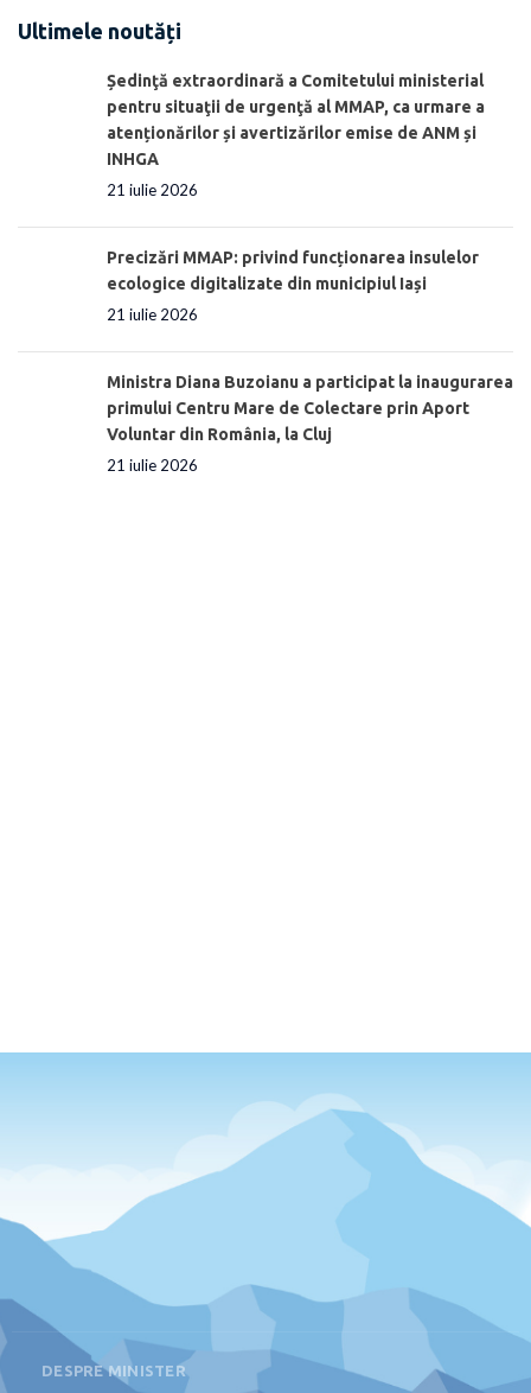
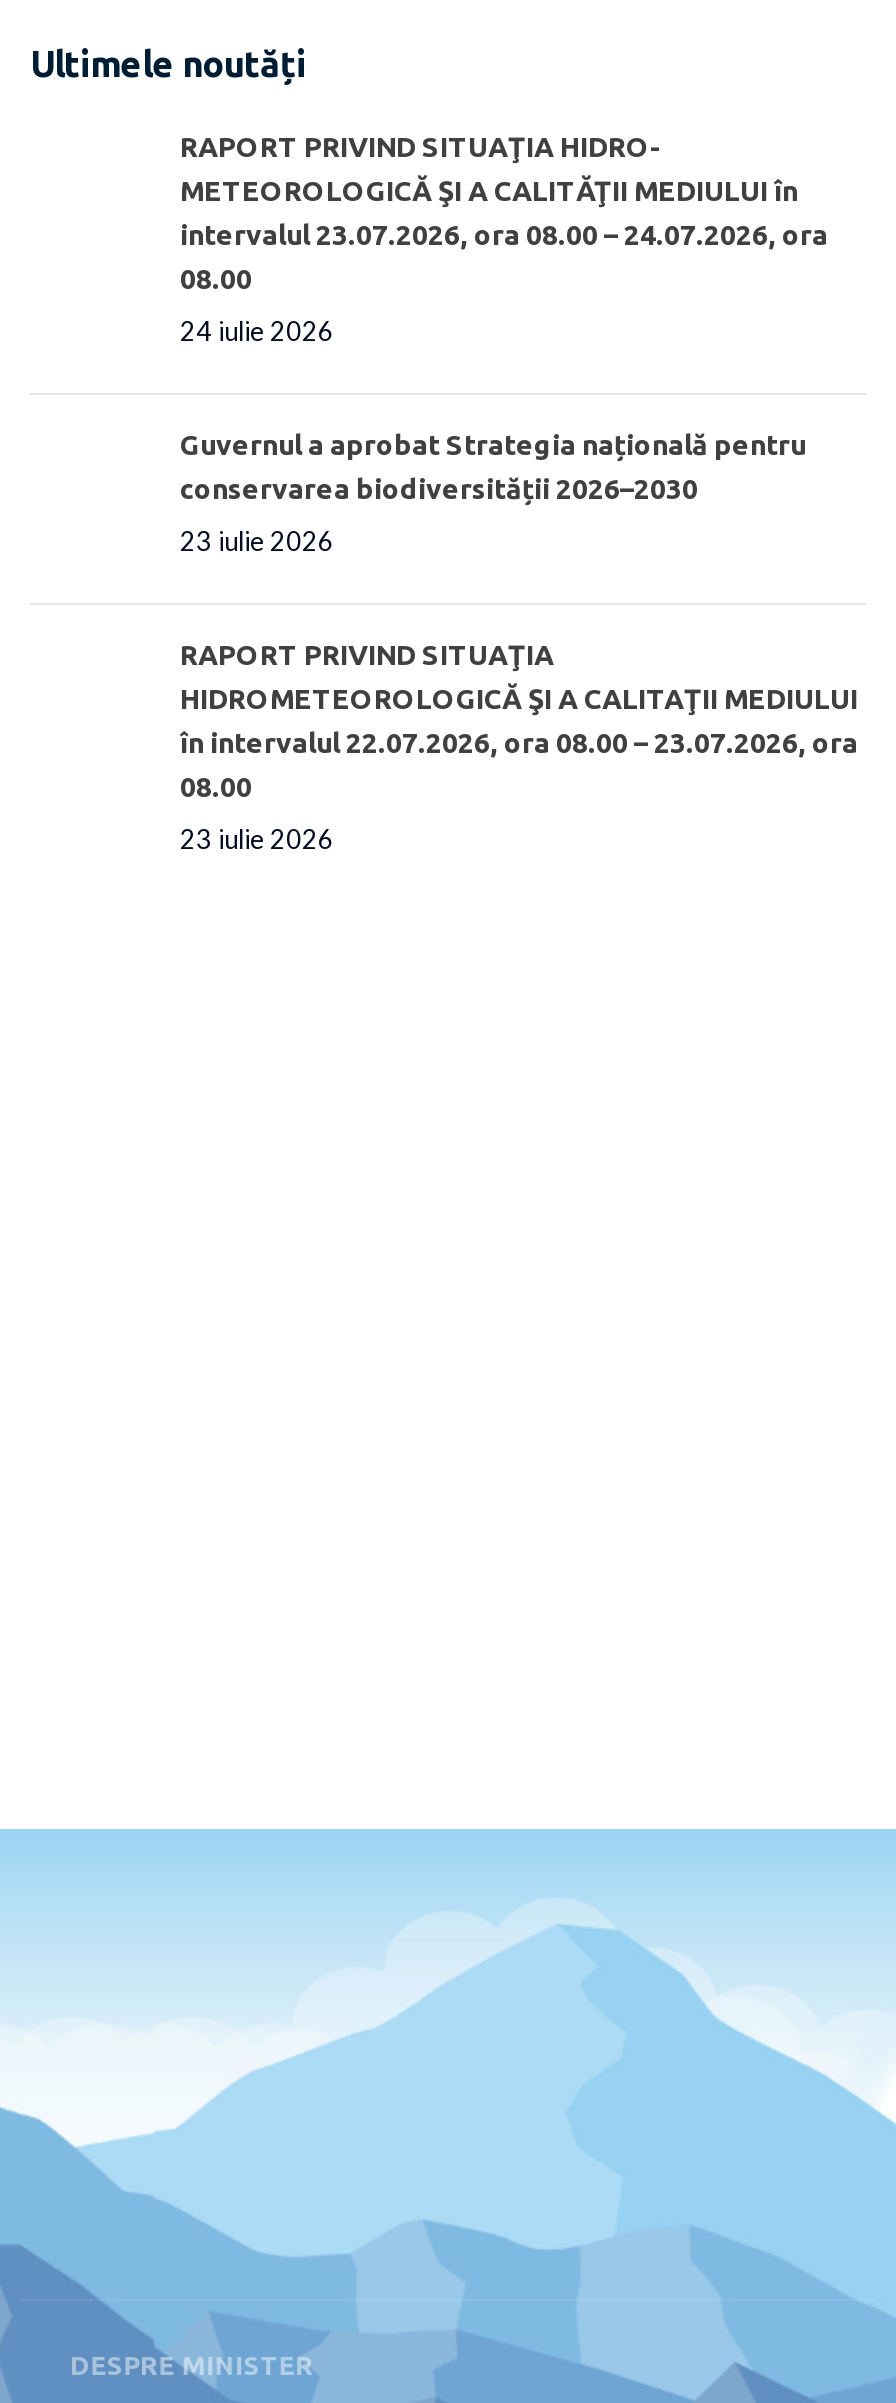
- Ședinţă extraordinară a Comitetului ministerial
- pentru situaţii de urgenţă al MMAP, ca urmare a
- atenționărilor și avertizărilor emise de ANM și
- INHGA
+ RAPORT PRIVIND SITUAŢIA HIDRO-
+ METEOROLOGICĂ ŞI A CALITĂŢII MEDIULUI în
+ intervalul 23.07.2026, ora 08.00 – 24.07.2026, ora
+ 08.00

- 21 iulie 2026
+ 24 iulie 2026

- Precizări MMAP: privind funcționarea insulelor
- ecologice digitalizate din municipiul Iași
+ Guvernul a aprobat Strategia națională pentru
+ conservarea biodiversității 2026–2030

- 21 iulie 2026
+ 23 iulie 2026

- Ministra Diana Buzoianu a participat la inaugurarea
- primului Centru Mare de Colectare prin Aport
- Voluntar din România, la Cluj
+ RAPORT PRIVIND SITUAŢIA
+ HIDROMETEOROLOGICĂ ŞI A CALITAŢII MEDIULUI
+ în intervalul 22.07.2026, ora 08.00 – 23.07.2026, ora
+ 08.00

- 21 iulie 2026
+ 23 iulie 2026
